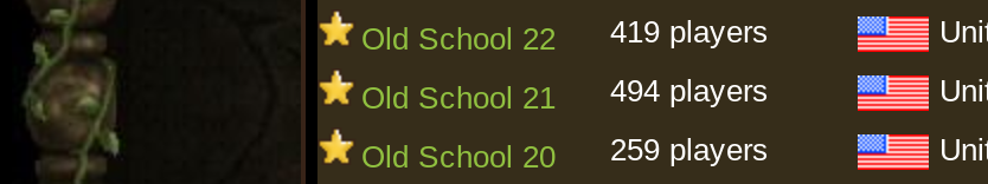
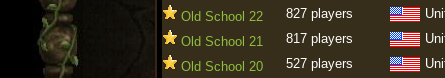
- Old School 22 419 players
+ Old School 22 827 players

- Old School 21 494 players
+ Old School 21 817 players

- Old School 20 259 players
+ Old School 20 527 players
